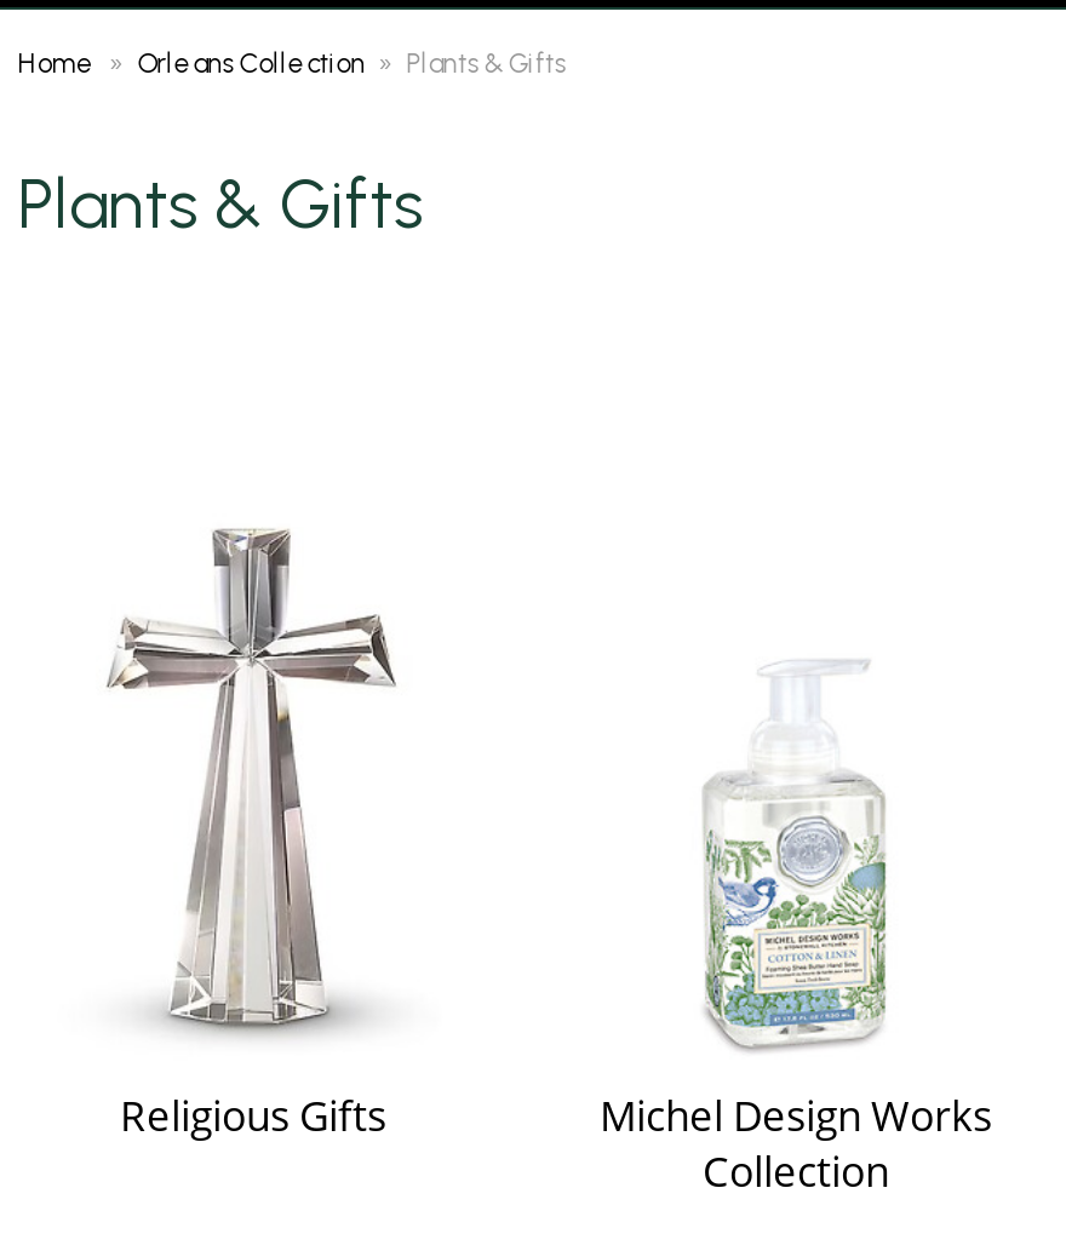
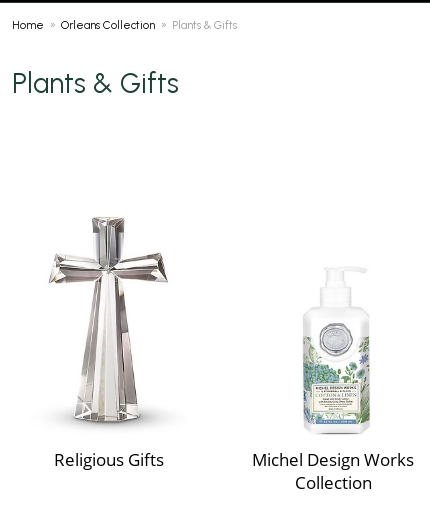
- [image]
+ [image]
